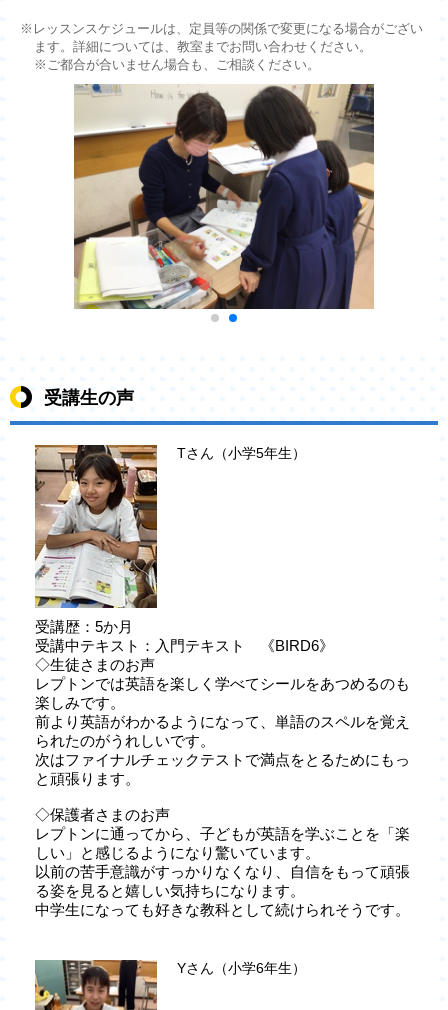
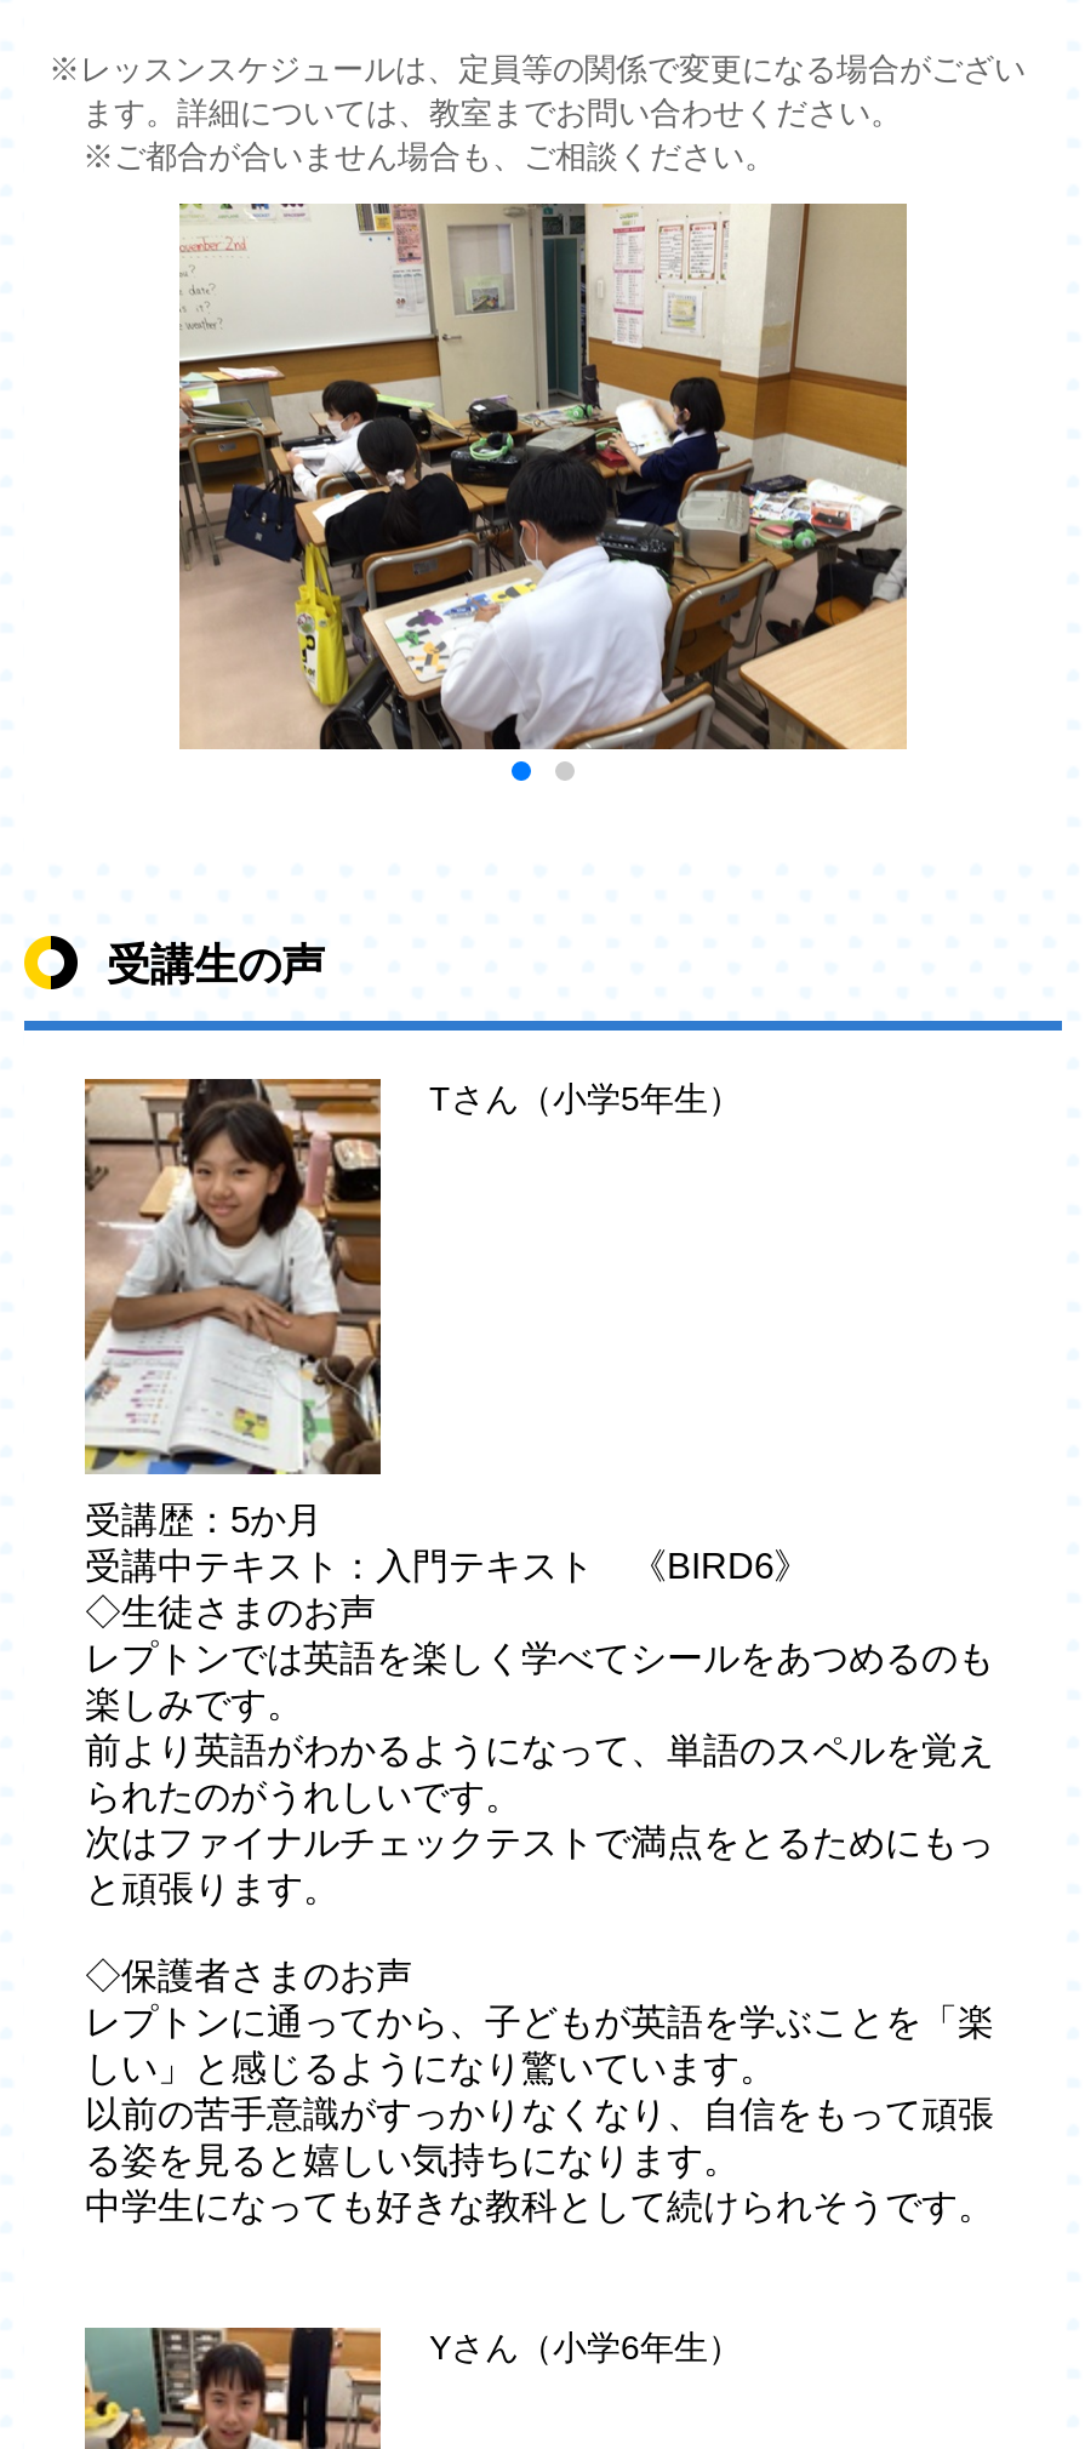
- [image]
+ [image]
